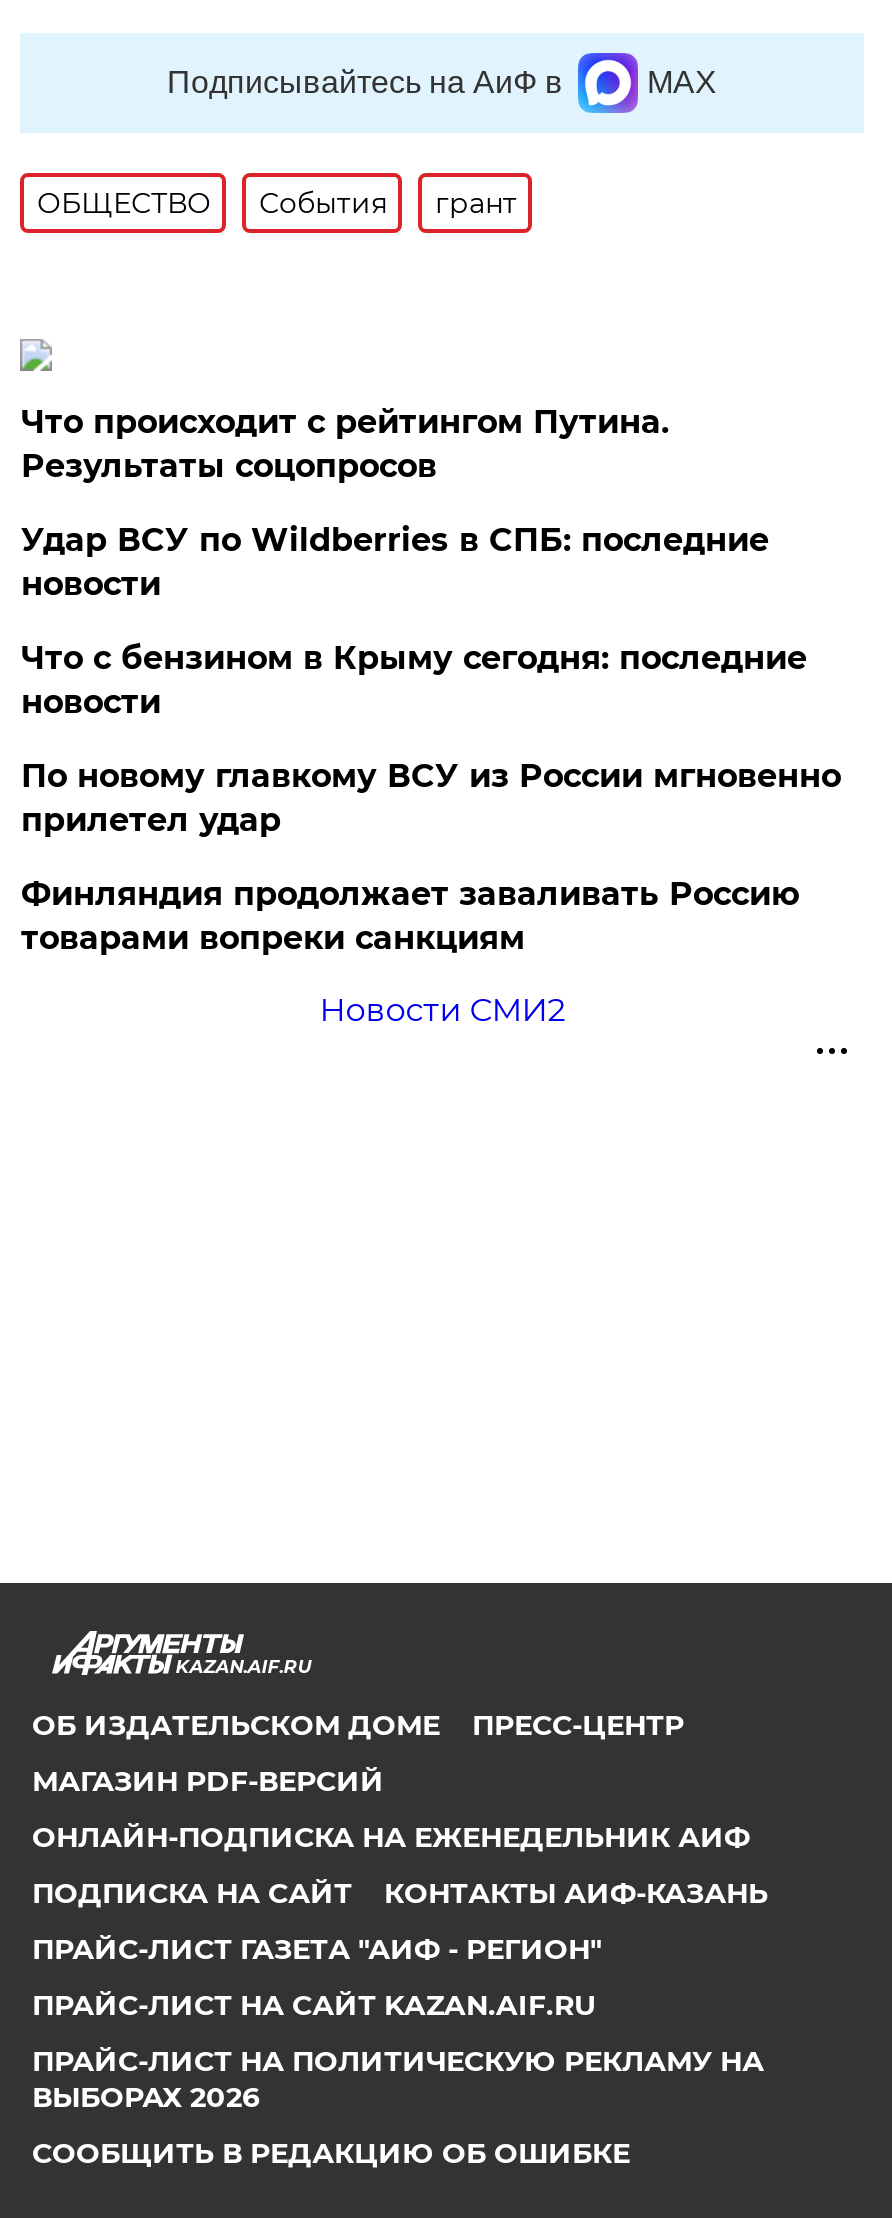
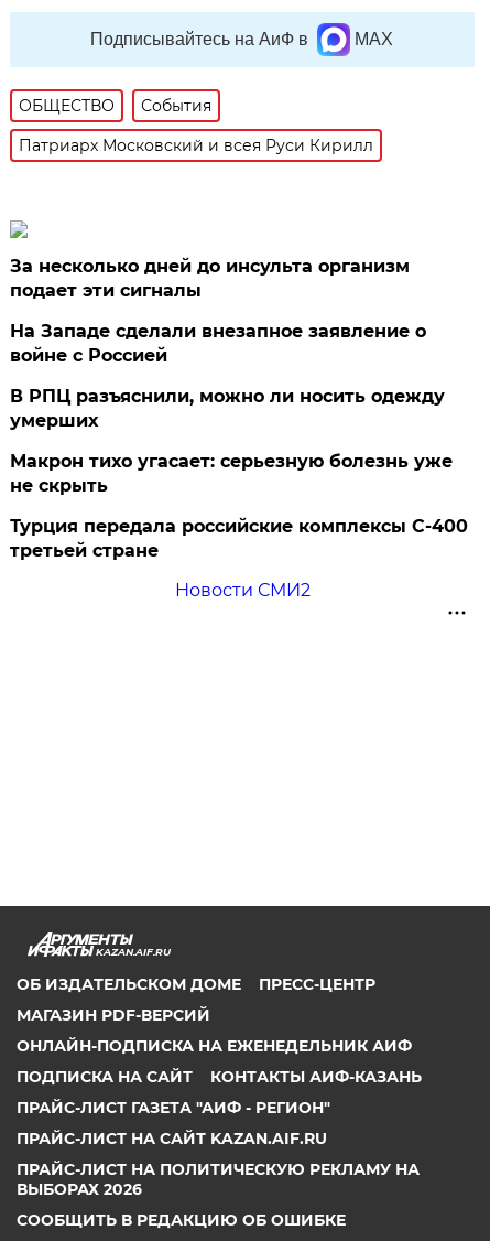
- грант
+ Патриарх Московский и всея Руси Кирилл

- Что происходит с рейтингом Путина.
- Результаты соцопросов
+ За несколько дней до инсульта организм
+ подает эти сигналы

- Удар ВСУ по Wildberries в СПБ: последние
- новости
+ На Западе сделали внезапное заявление о
+ войне с Россией

- Что с бензином в Крыму сегодня: последние
- новости
+ В РПЦ разъяснили, можно ли носить одежду
+ умерших

- По новому главкому ВСУ из России мгновенно
- прилетел удар
+ Макрон тихо угасает: серьезную болезнь уже
+ не скрыть

- Финляндия продолжает заваливать Россию
- товарами вопреки санкциям
+ Турция передала российские комплексы С-400
+ третьей стране
